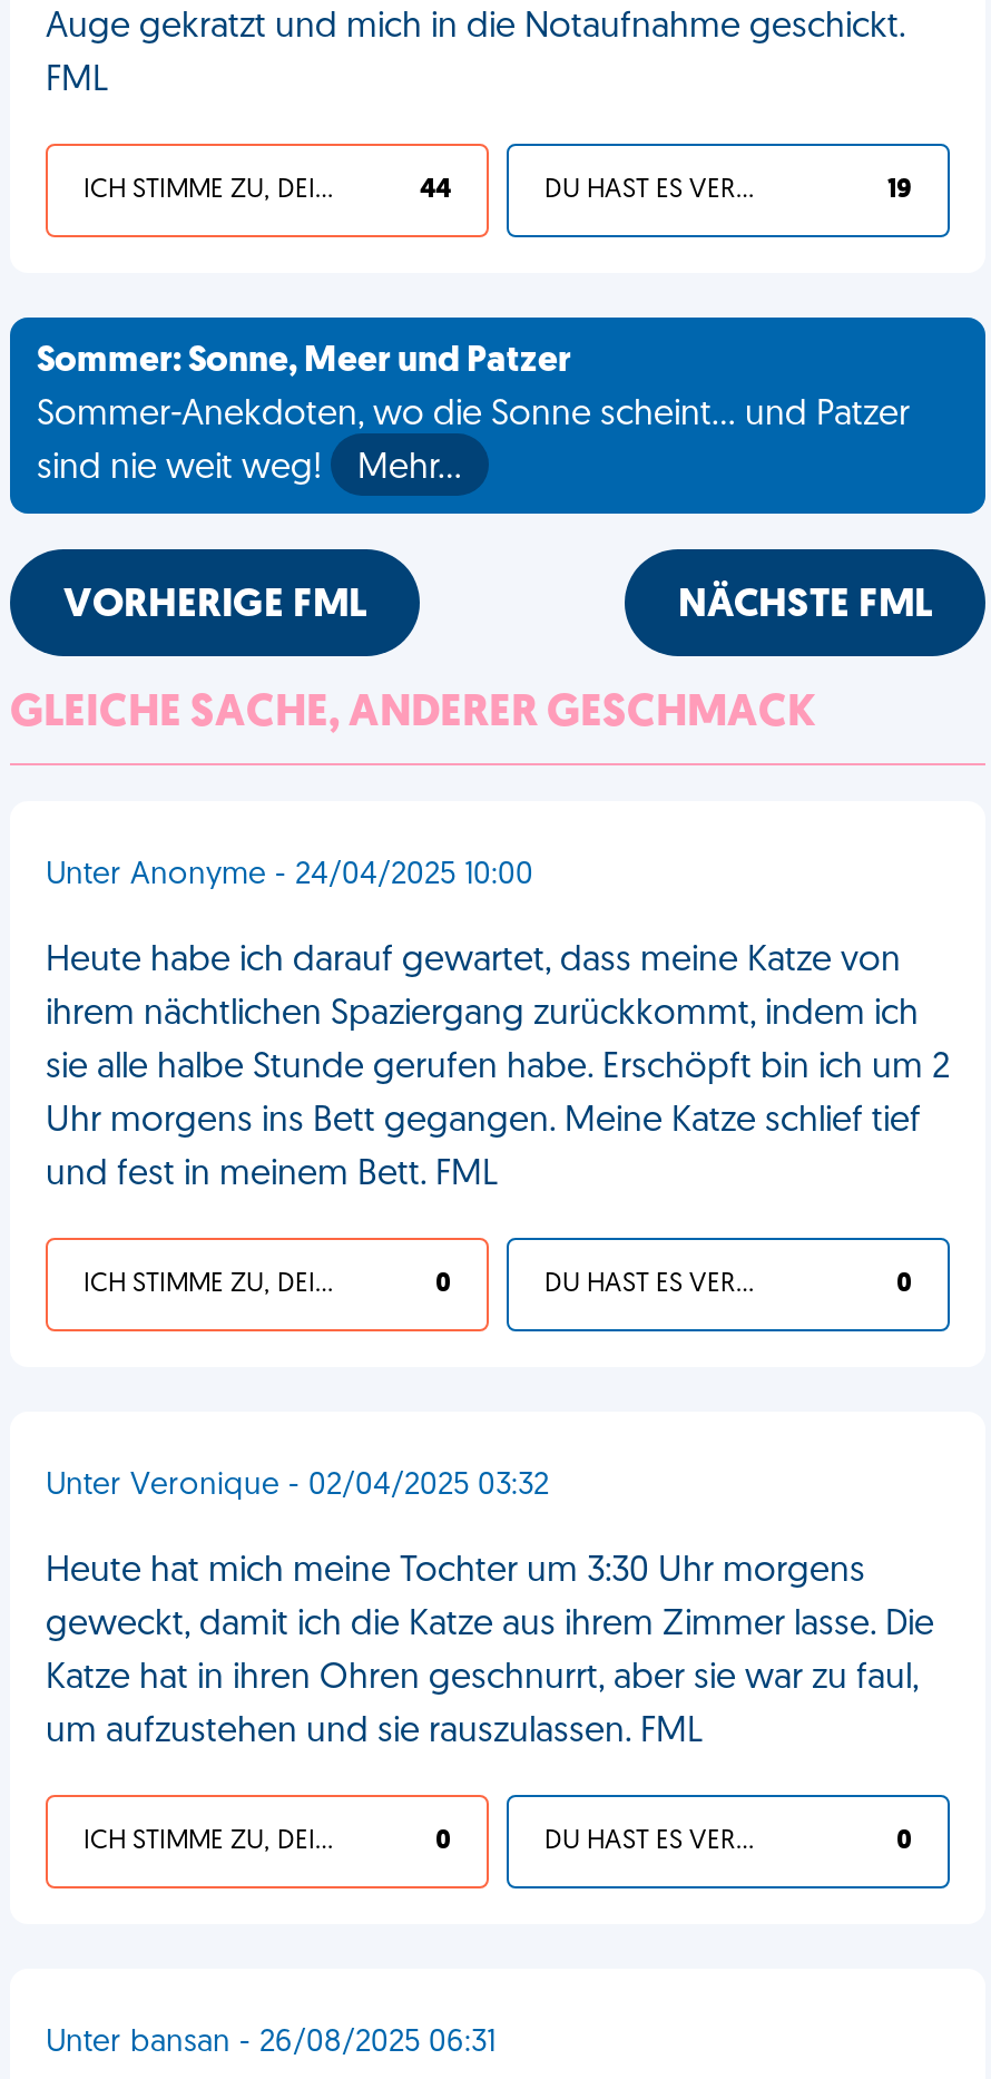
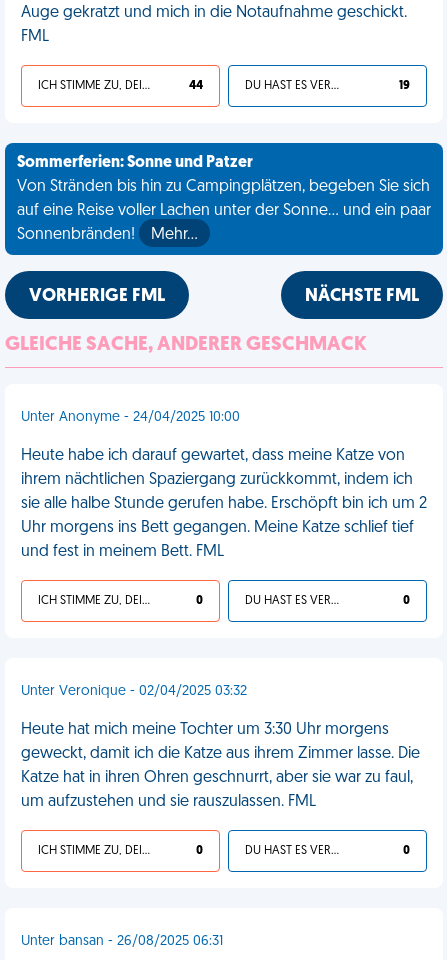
- Sommer: Sonne, Meer und Patzer
- Sommer-Anekdoten, wo die Sonne scheint... und Patzer
- sind nie weit weg!
+ Sommerferien: Sonne und Patzer
+ Von Stränden bis hin zu Campingplätzen, begeben Sie sich
+ auf eine Reise voller Lachen unter der Sonne... und ein paar
+ Sonnenbränden!
